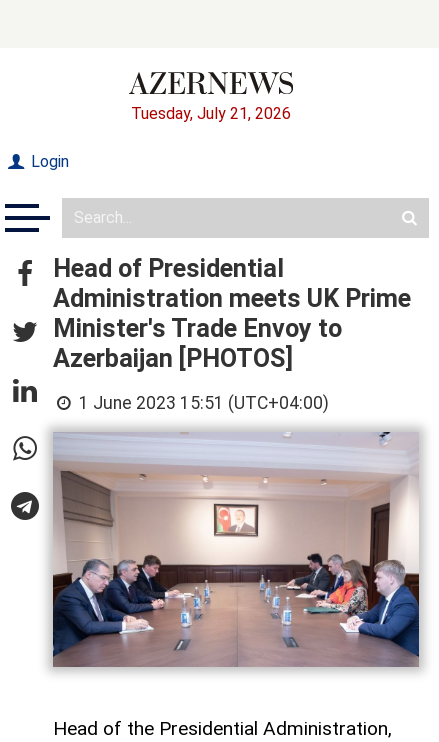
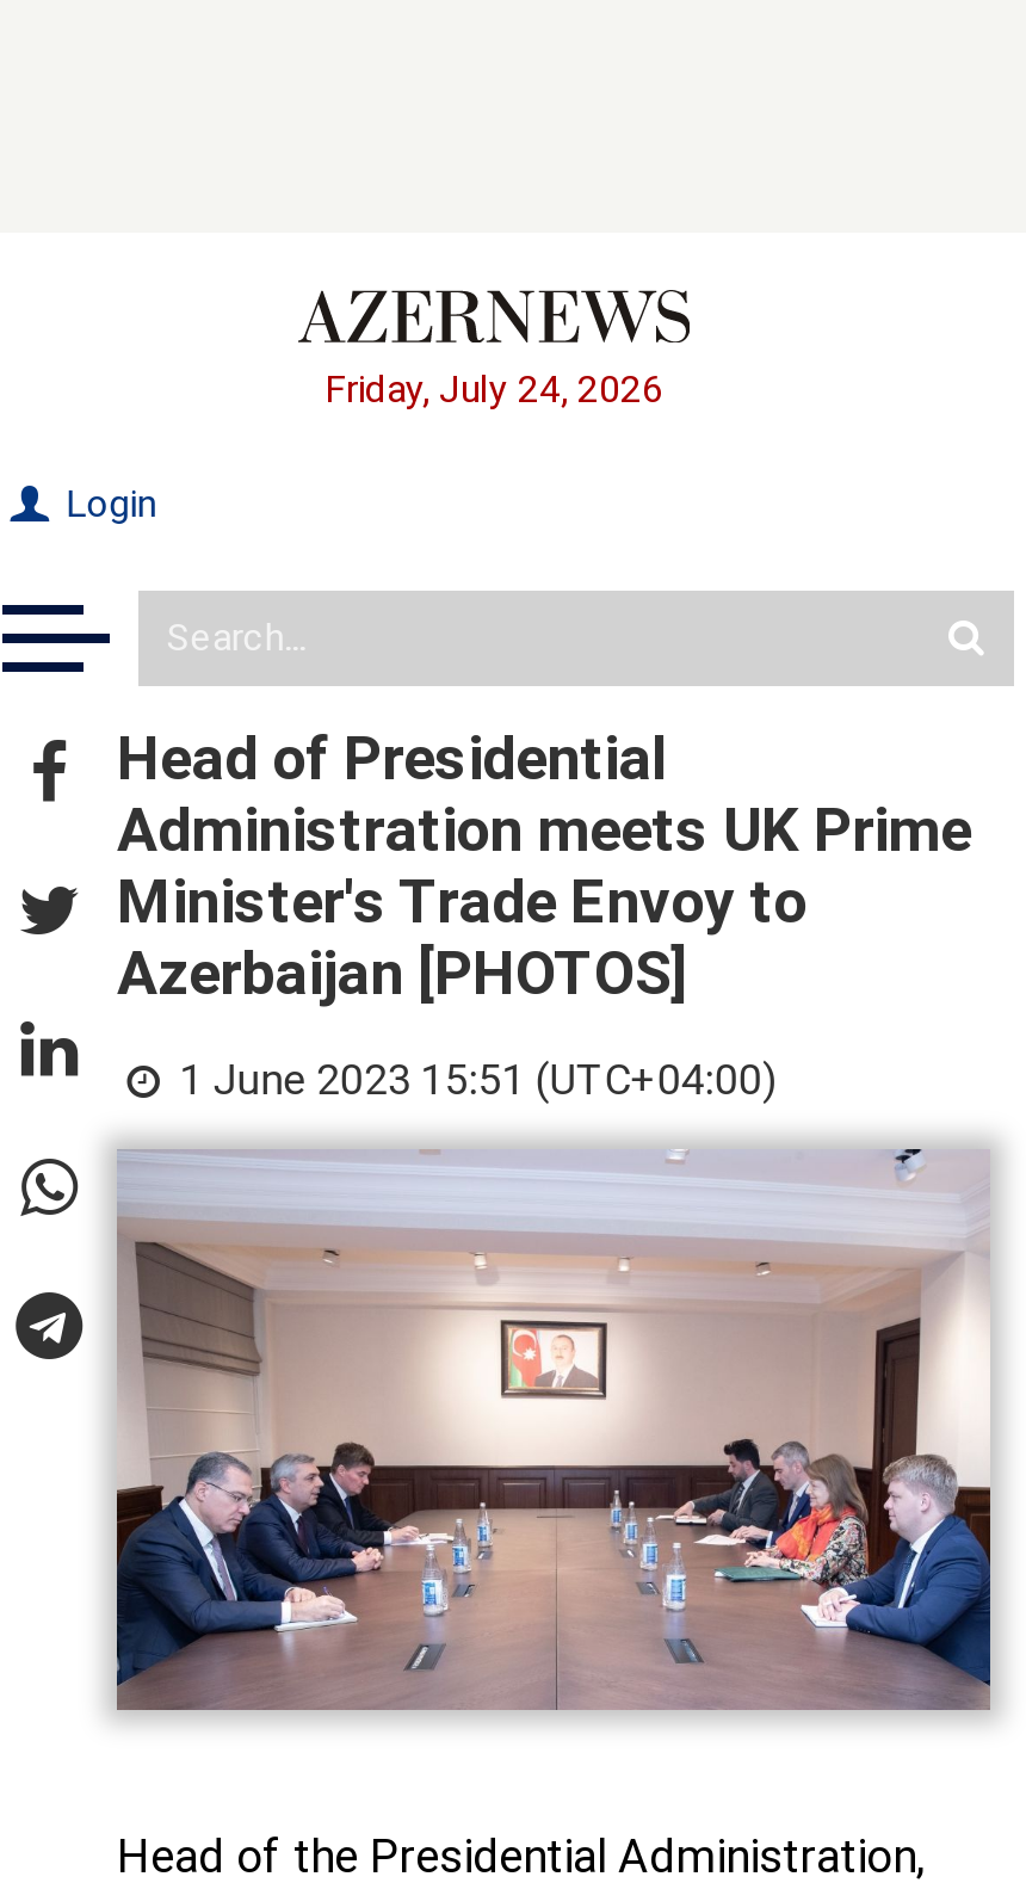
- Tuesday, July 21, 2026
+ Friday, July 24, 2026
